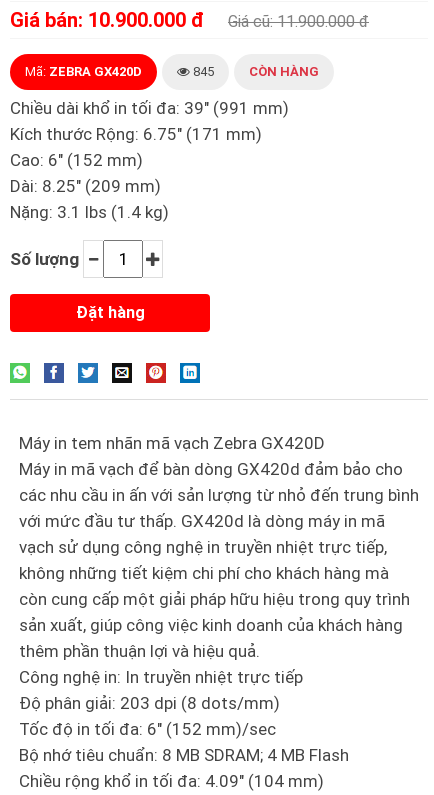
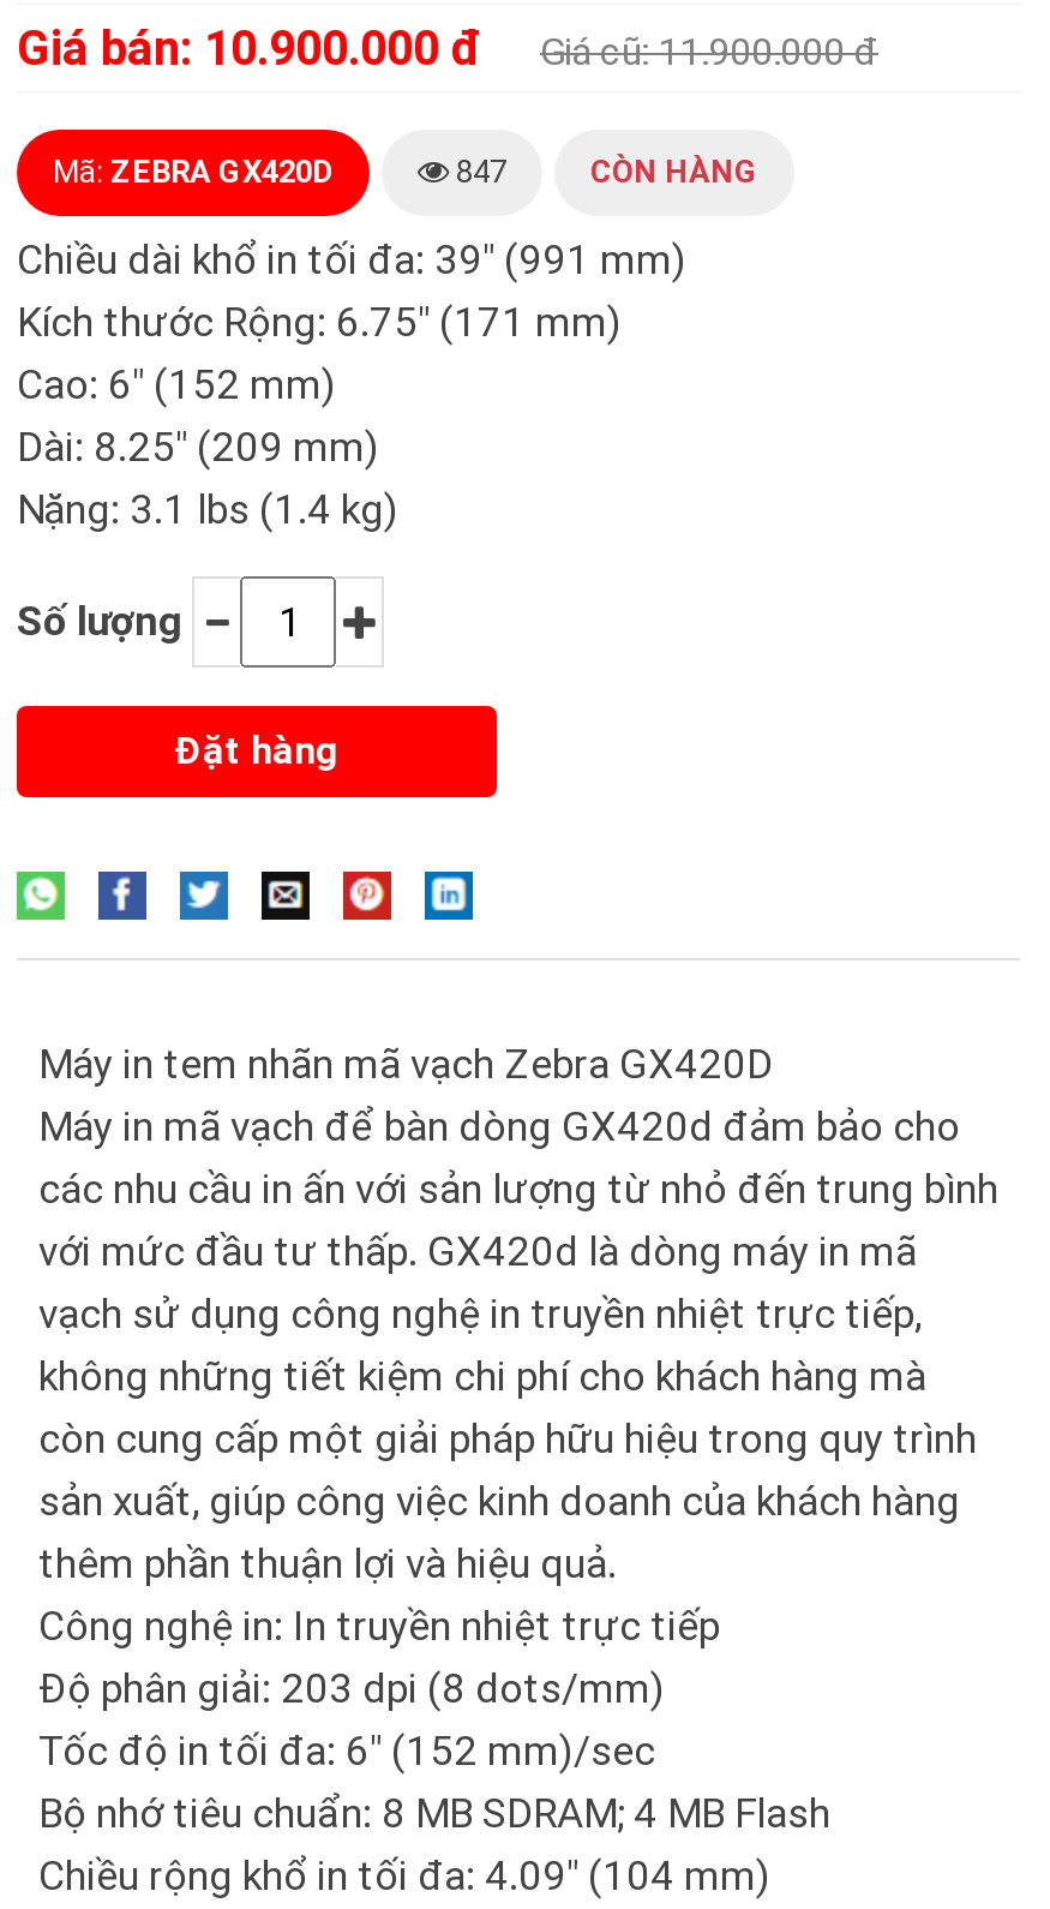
- 845
+ 847
